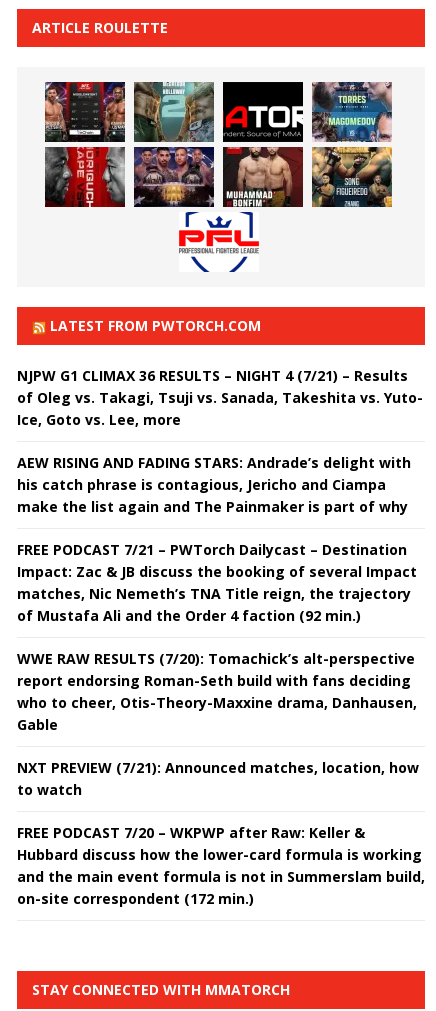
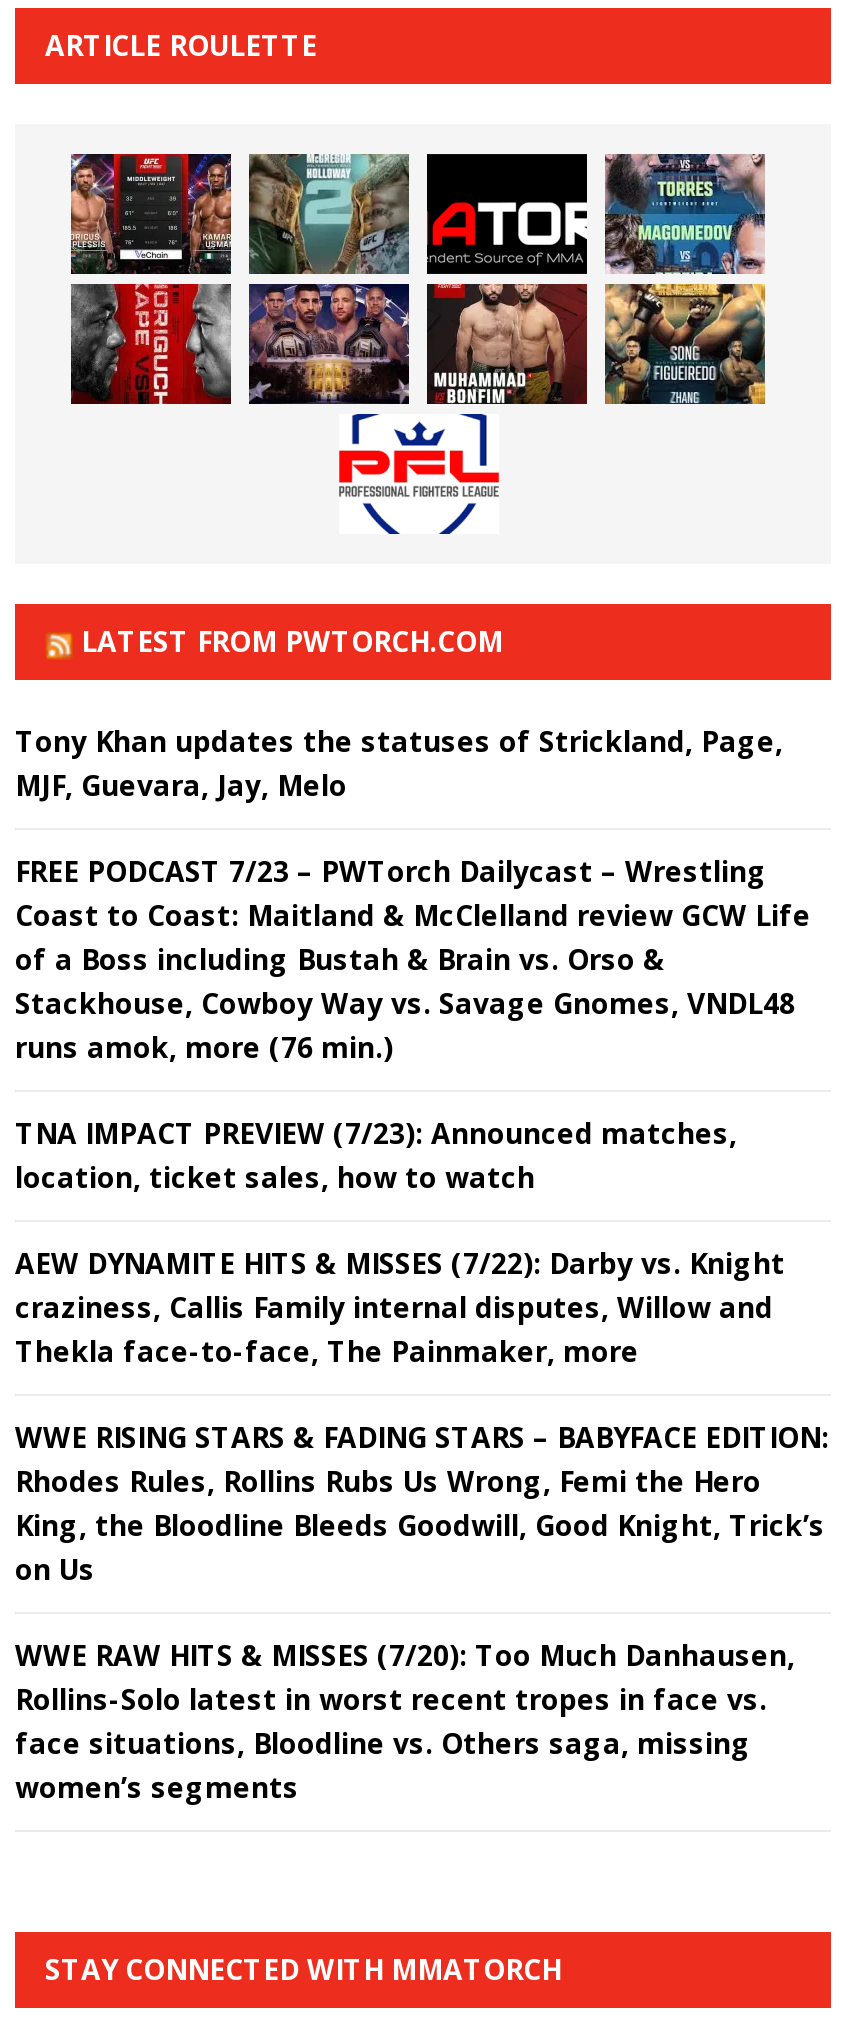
- NJPW G1 CLIMAX 36 RESULTS – NIGHT 4 (7/21) – Results
- of Oleg vs. Takagi, Tsuji vs. Sanada, Takeshita vs. Yuto-
- Ice, Goto vs. Lee, more
+ Tony Khan updates the statuses of Strickland, Page,
+ MJF, Guevara, Jay, Melo

- AEW RISING AND FADING STARS: Andrade’s delight with
- his catch phrase is contagious, Jericho and Ciampa
- make the list again and The Painmaker is part of why
+ FREE PODCAST 7/23 – PWTorch Dailycast – Wrestling
+ Coast to Coast: Maitland & McClelland review GCW Life
+ of a Boss including Bustah & Brain vs. Orso &
+ Stackhouse, Cowboy Way vs. Savage Gnomes, VNDL48
+ runs amok, more (76 min.)

- FREE PODCAST 7/21 – PWTorch Dailycast – Destination
- Impact: Zac & JB discuss the booking of several Impact
- matches, Nic Nemeth’s TNA Title reign, the trajectory
- of Mustafa Ali and the Order 4 faction (92 min.)
+ TNA IMPACT PREVIEW (7/23): Announced matches,
+ location, ticket sales, how to watch

- WWE RAW RESULTS (7/20): Tomachick’s alt-perspective
- report endorsing Roman-Seth build with fans deciding
- who to cheer, Otis-Theory-Maxxine drama, Danhausen,
- Gable
+ AEW DYNAMITE HITS & MISSES (7/22): Darby vs. Knight
+ craziness, Callis Family internal disputes, Willow and
+ Thekla face-to-face, The Painmaker, more

- NXT PREVIEW (7/21): Announced matches, location, how
- to watch
+ WWE RISING STARS & FADING STARS – BABYFACE EDITION:
+ Rhodes Rules, Rollins Rubs Us Wrong, Femi the Hero
+ King, the Bloodline Bleeds Goodwill, Good Knight, Trick’s
+ on Us

- FREE PODCAST 7/20 – WKPWP after Raw: Keller &
- Hubbard discuss how the lower-card formula is working
- and the main event formula is not in Summerslam build,
- on-site correspondent (172 min.)
+ WWE RAW HITS & MISSES (7/20): Too Much Danhausen,
+ Rollins-Solo latest in worst recent tropes in face vs.
+ face situations, Bloodline vs. Others saga, missing
+ women’s segments
